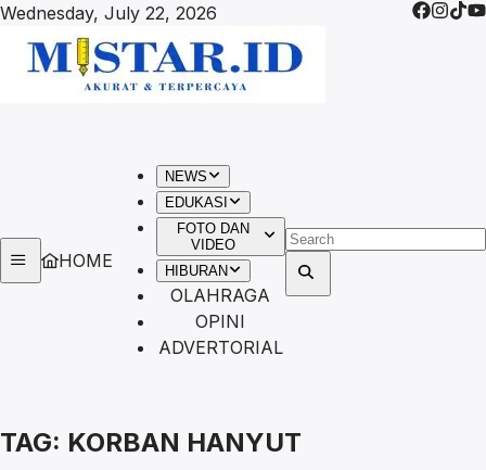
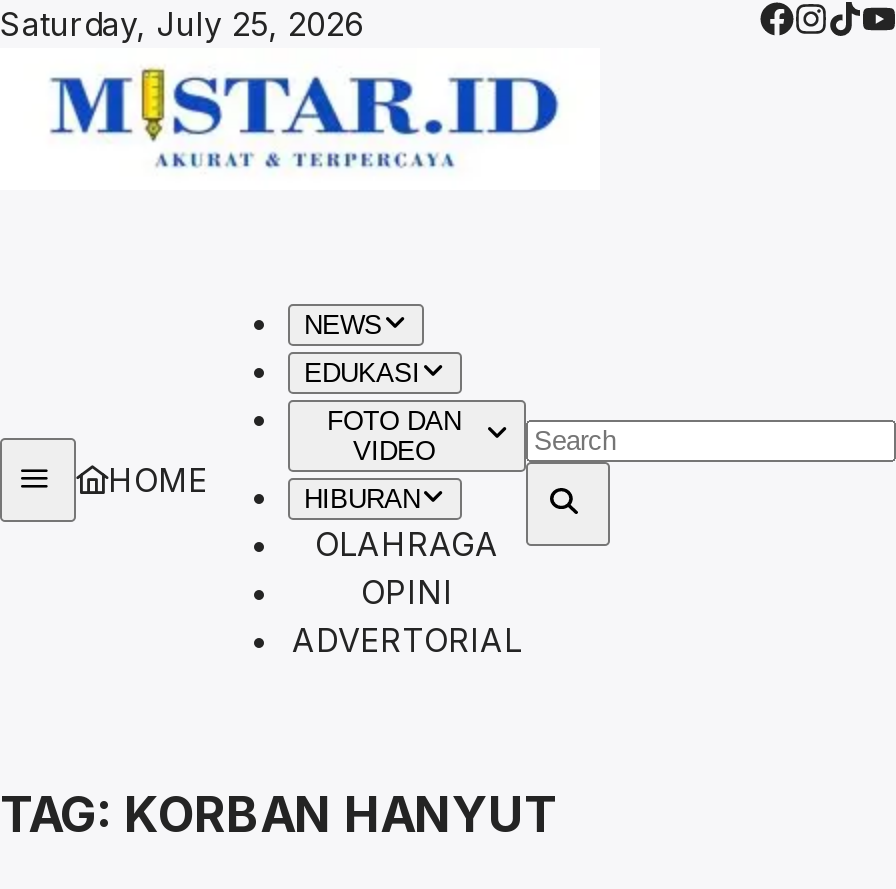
- Wednesday, July 22, 2026
+ Saturday, July 25, 2026
